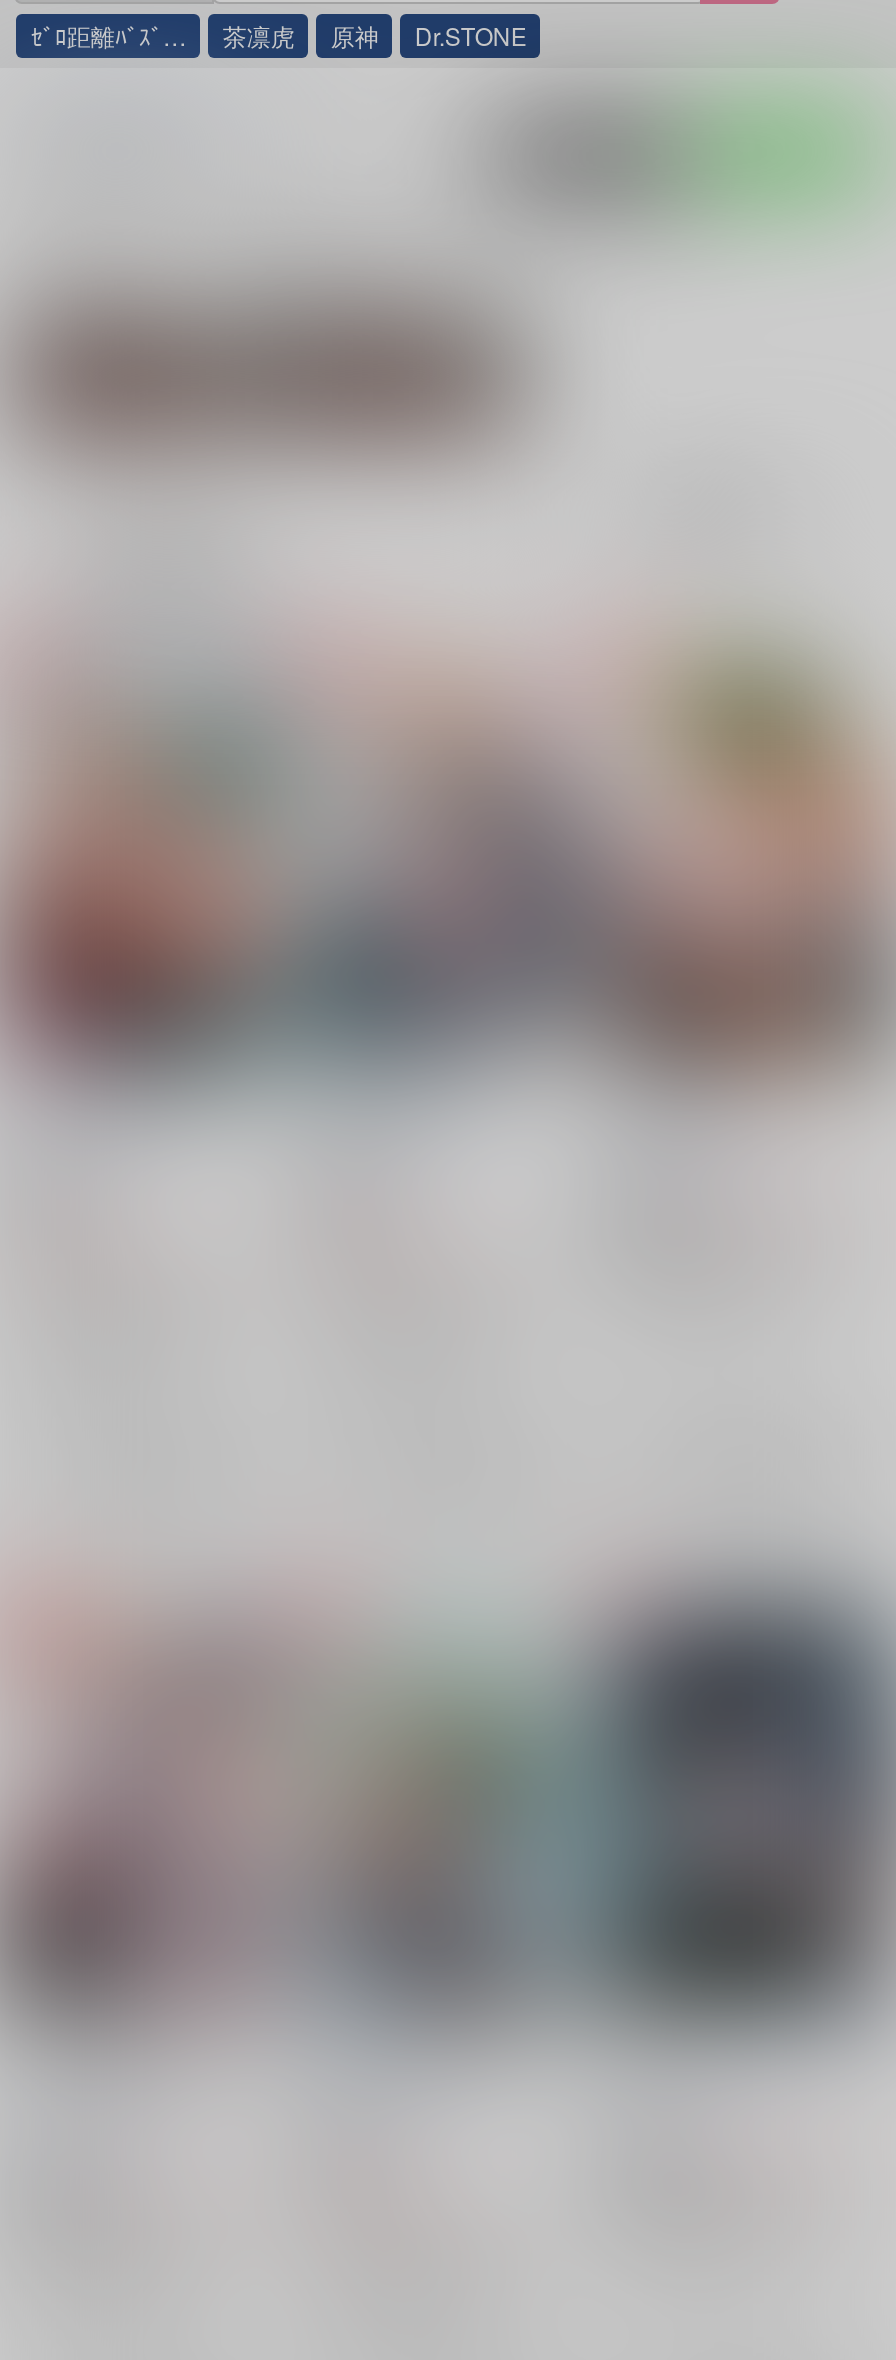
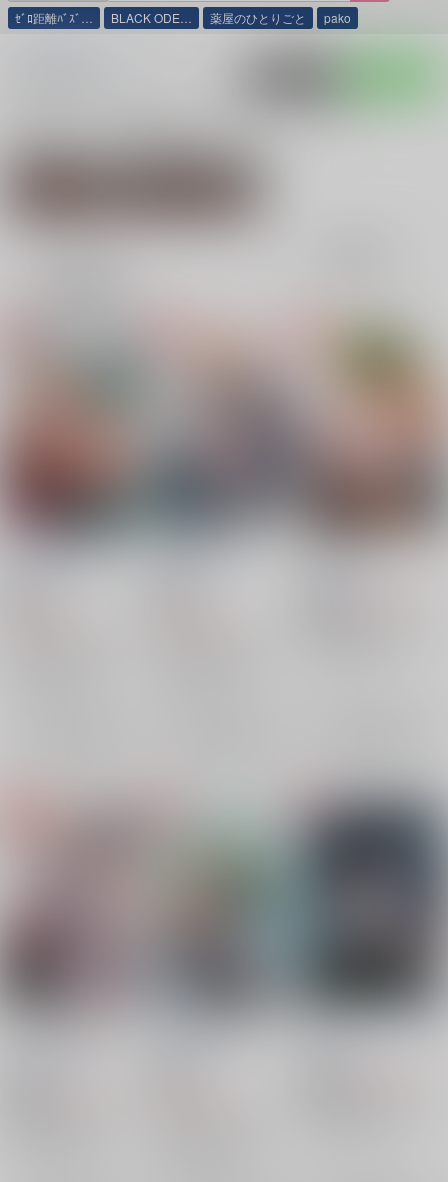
- 茶凛虎
- 原神
- Dr.STONE
+ BLACK ODE…
+ 薬屋のひとりごと
+ pako
